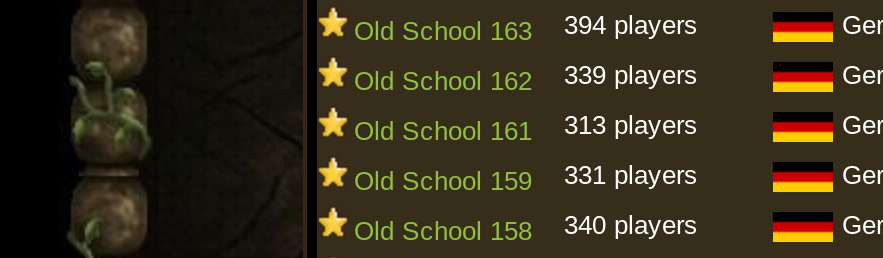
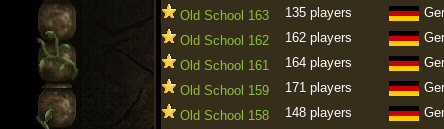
- Old School 163 394 players
+ Old School 163 135 players

- Old School 162 339 players
+ Old School 162 162 players

- Old School 161 313 players
+ Old School 161 164 players

- Old School 159 331 players
+ Old School 159 171 players

- Old School 158 340 players
+ Old School 158 148 players
